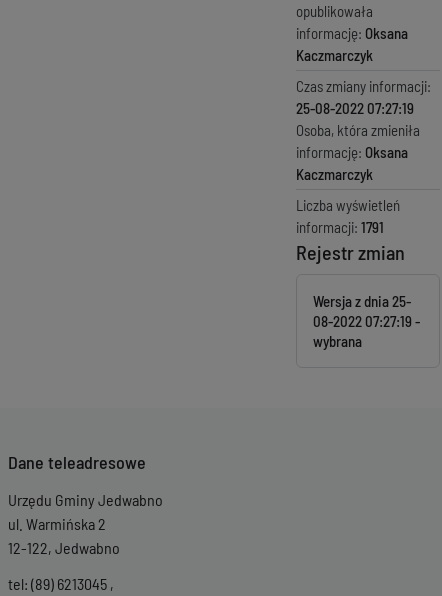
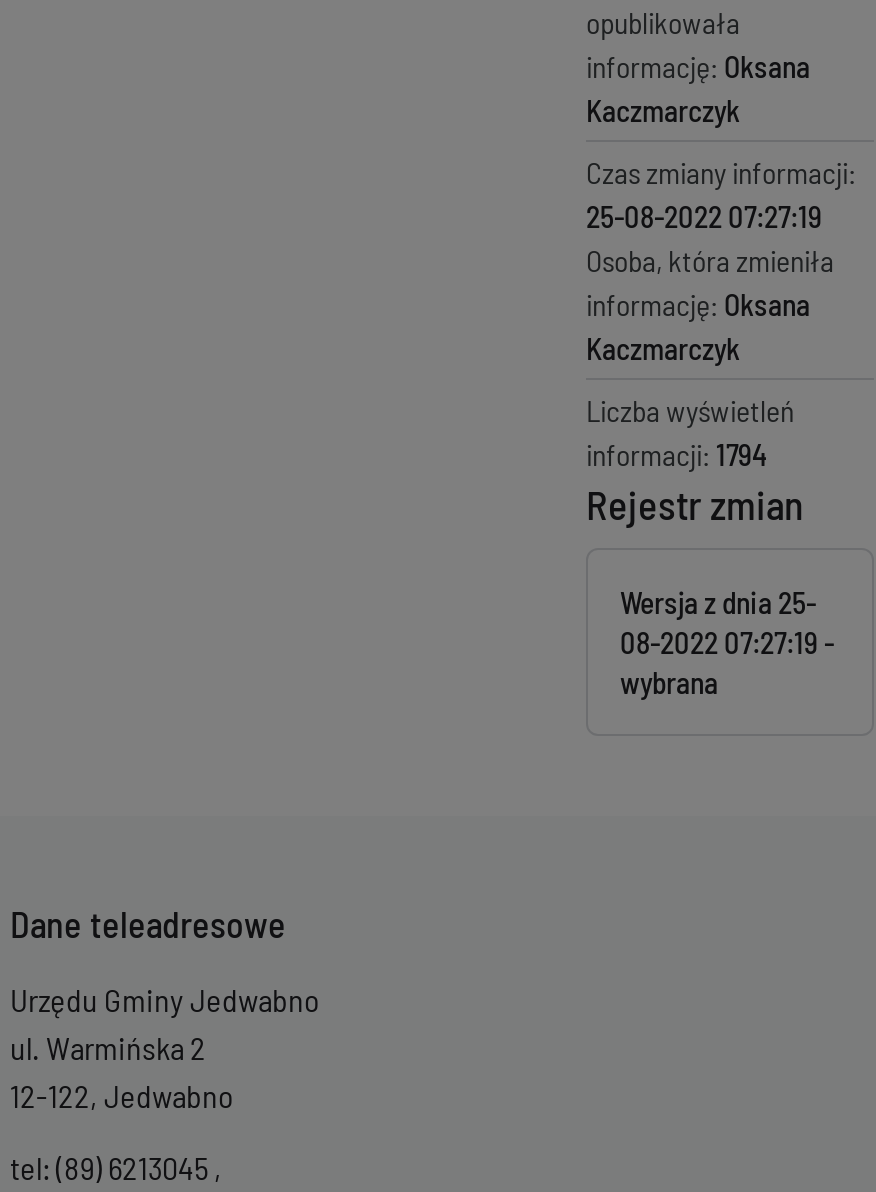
- informacji: 1791
+ informacji: 1794
